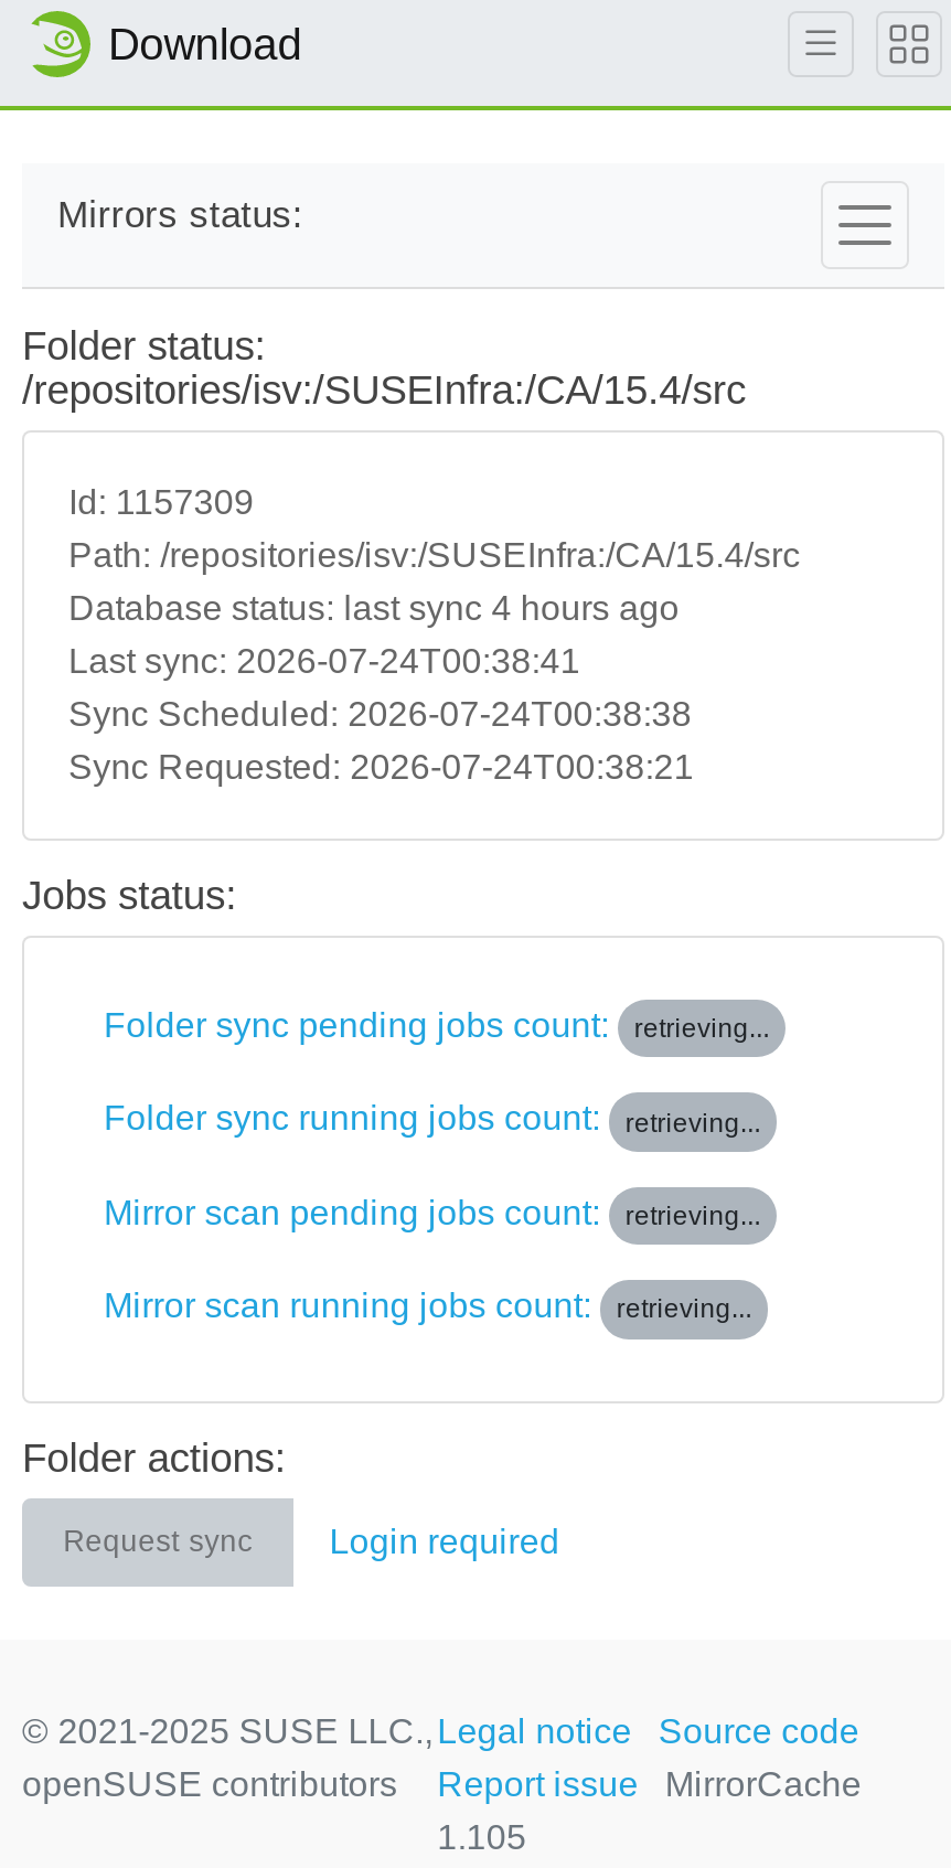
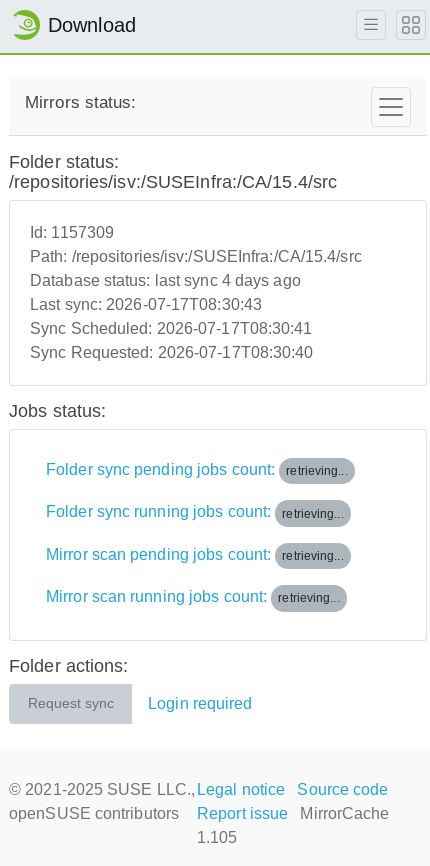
- Database status: last sync 4 hours ago
+ Database status: last sync 4 days ago

- Last sync: 2026-07-24T00:38:41
+ Last sync: 2026-07-17T08:30:43

- Sync Scheduled: 2026-07-24T00:38:38
+ Sync Scheduled: 2026-07-17T08:30:41

- Sync Requested: 2026-07-24T00:38:21
+ Sync Requested: 2026-07-17T08:30:40
